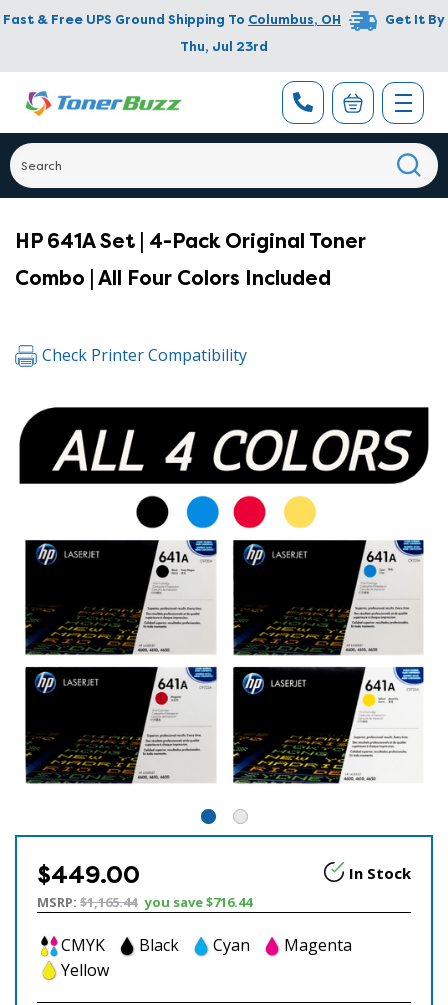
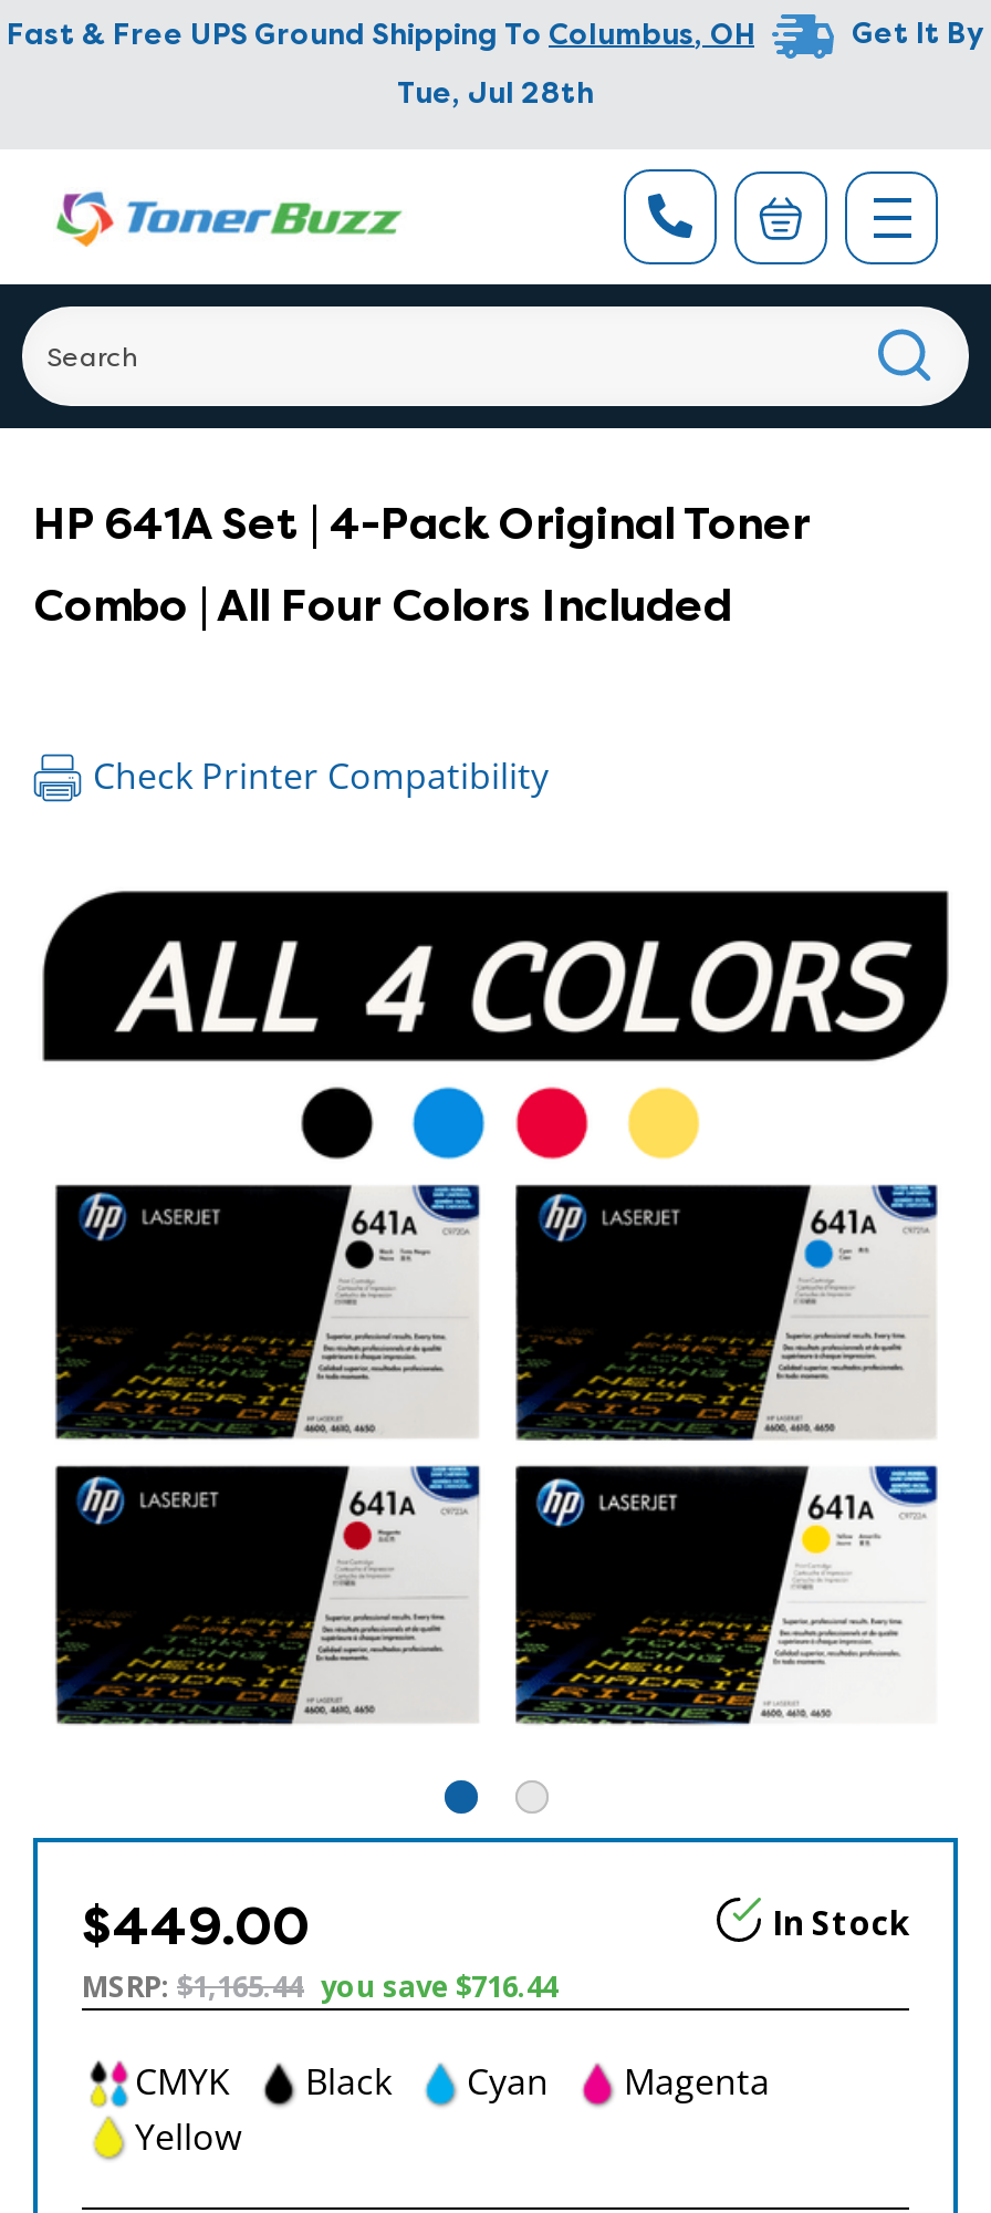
- Thu, Jul 23rd
+ Tue, Jul 28th
